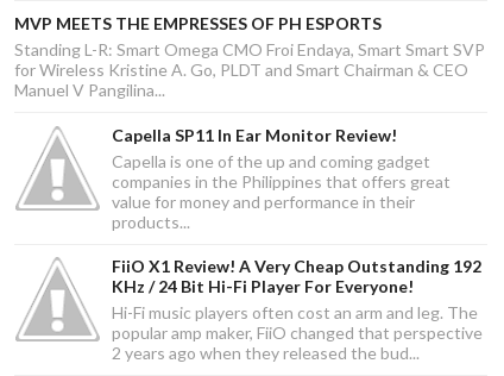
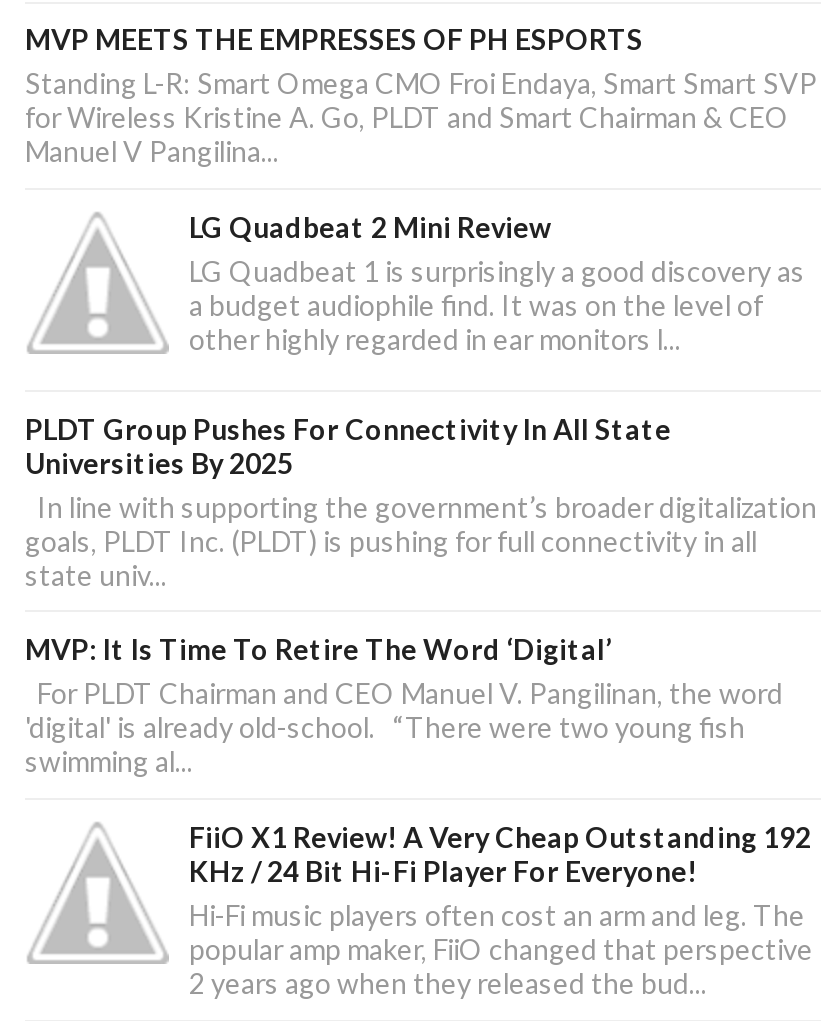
- Capella SP11 In Ear Monitor Review!
- Capella is one of the up and coming gadget
- companies in the Philippines that offers great
- value for money and performance in their
- products...
+ LG Quadbeat 2 Mini Review
+ LG Quadbeat 1 is surprisingly a good discovery as
+ a budget audiophile find. It was on the level of
+ other highly regarded in ear monitors l...
+ PLDT Group Pushes For Connectivity In All State
+ Universities By 2025
+ In line with supporting the government’s broader digitalization
+ goals, PLDT Inc. (PLDT) is pushing for full connectivity in all
+ state univ...
+ MVP: It Is Time To Retire The Word ‘digital’
+ For PLDT Chairman and CEO Manuel V. Pangilinan, the word
+ 'digital' is already old-school. “There were two young fish
+ swimming al...
